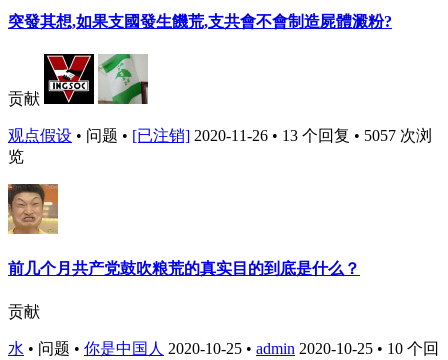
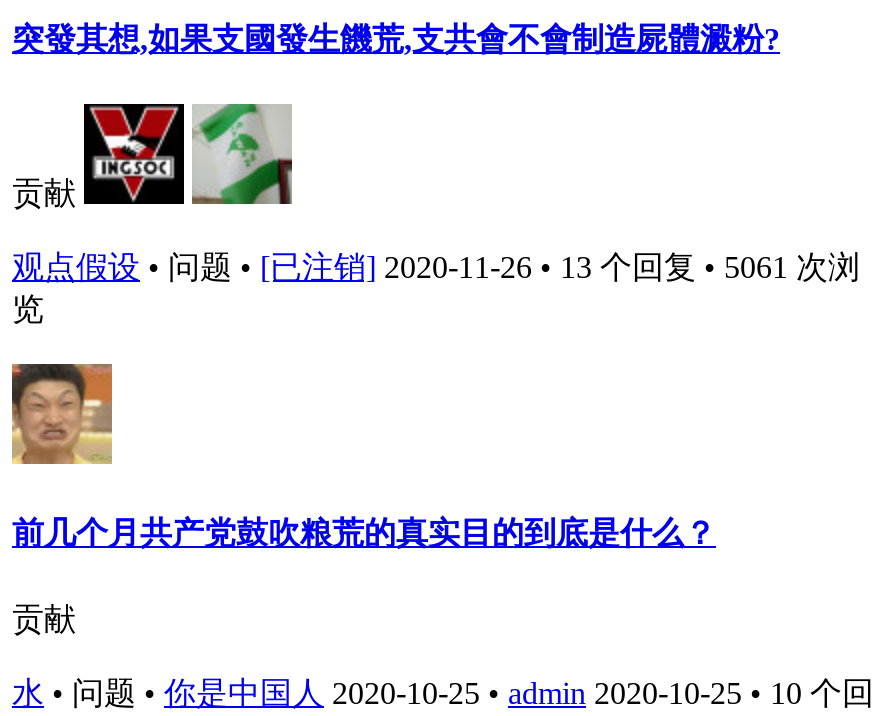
- 观点假设•问题• [已注销] 2020-11-26 • 13 个回复 • 5057 次浏
+ 观点假设•问题• [已注销] 2020-11-26 • 13 个回复 • 5061 次浏
